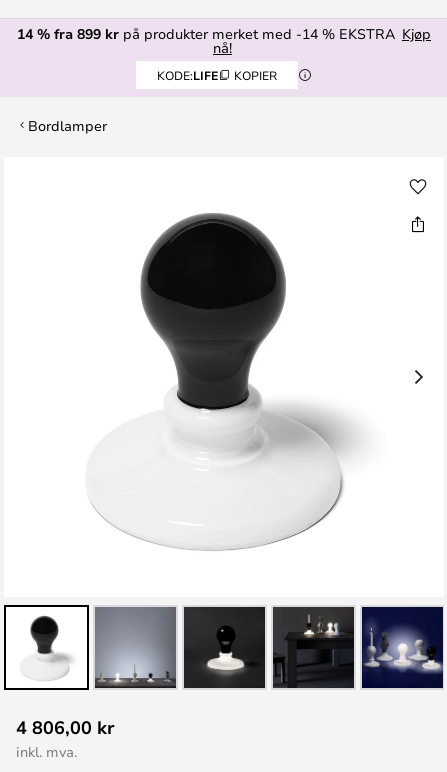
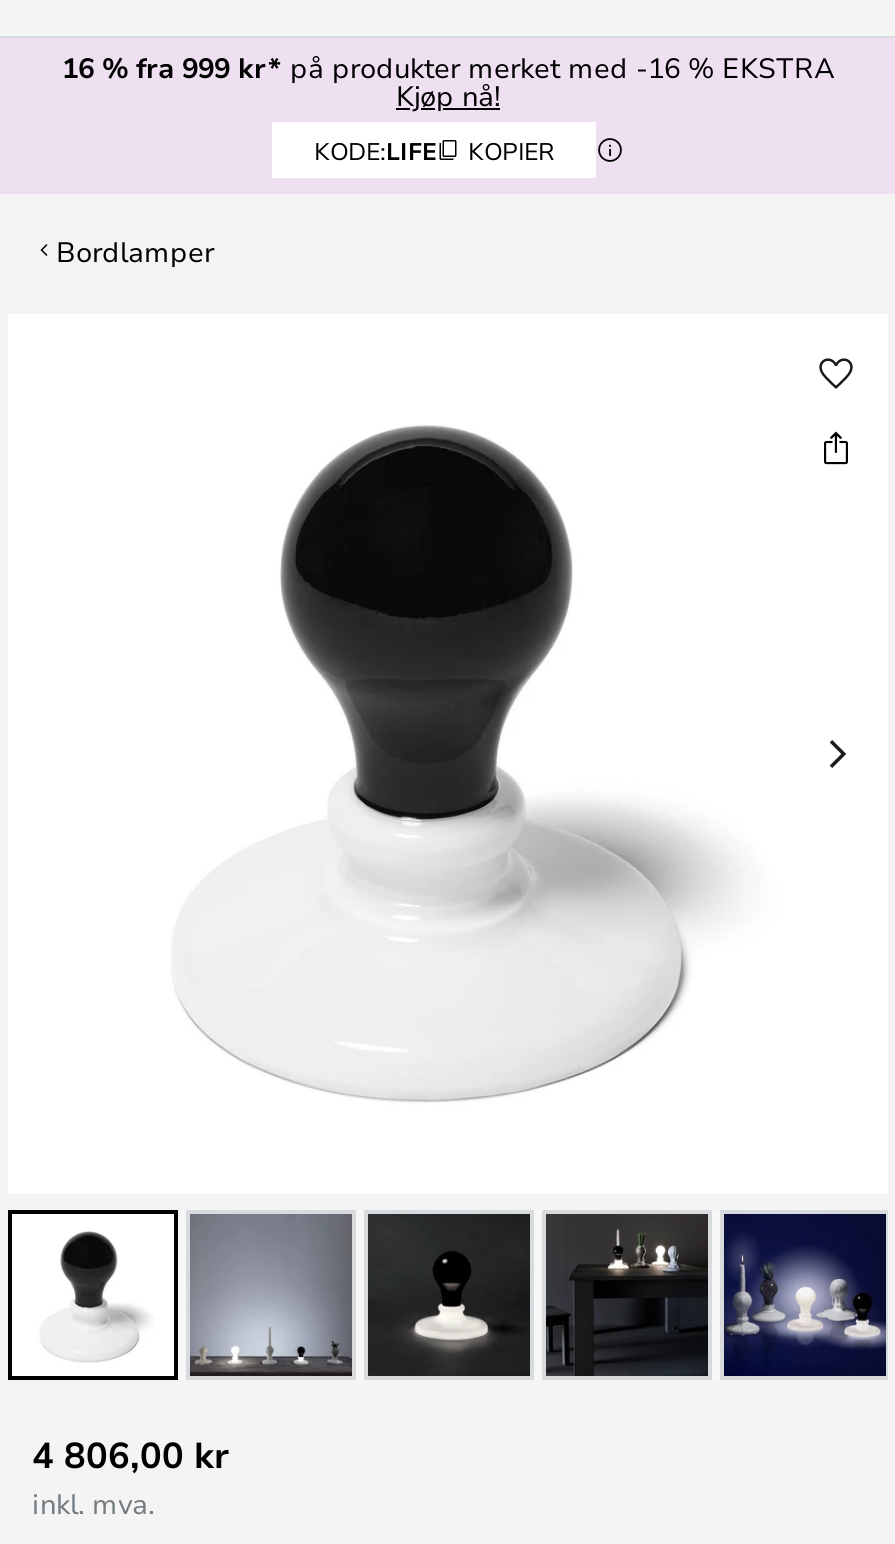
- 14 % fra 899 kr på produkter merket med -14 % EKSTRA Kjøp
- nå!
+ 16 % fra 999 kr* på produkter merket med -16 % EKSTRA
+ Kjøp nå!
